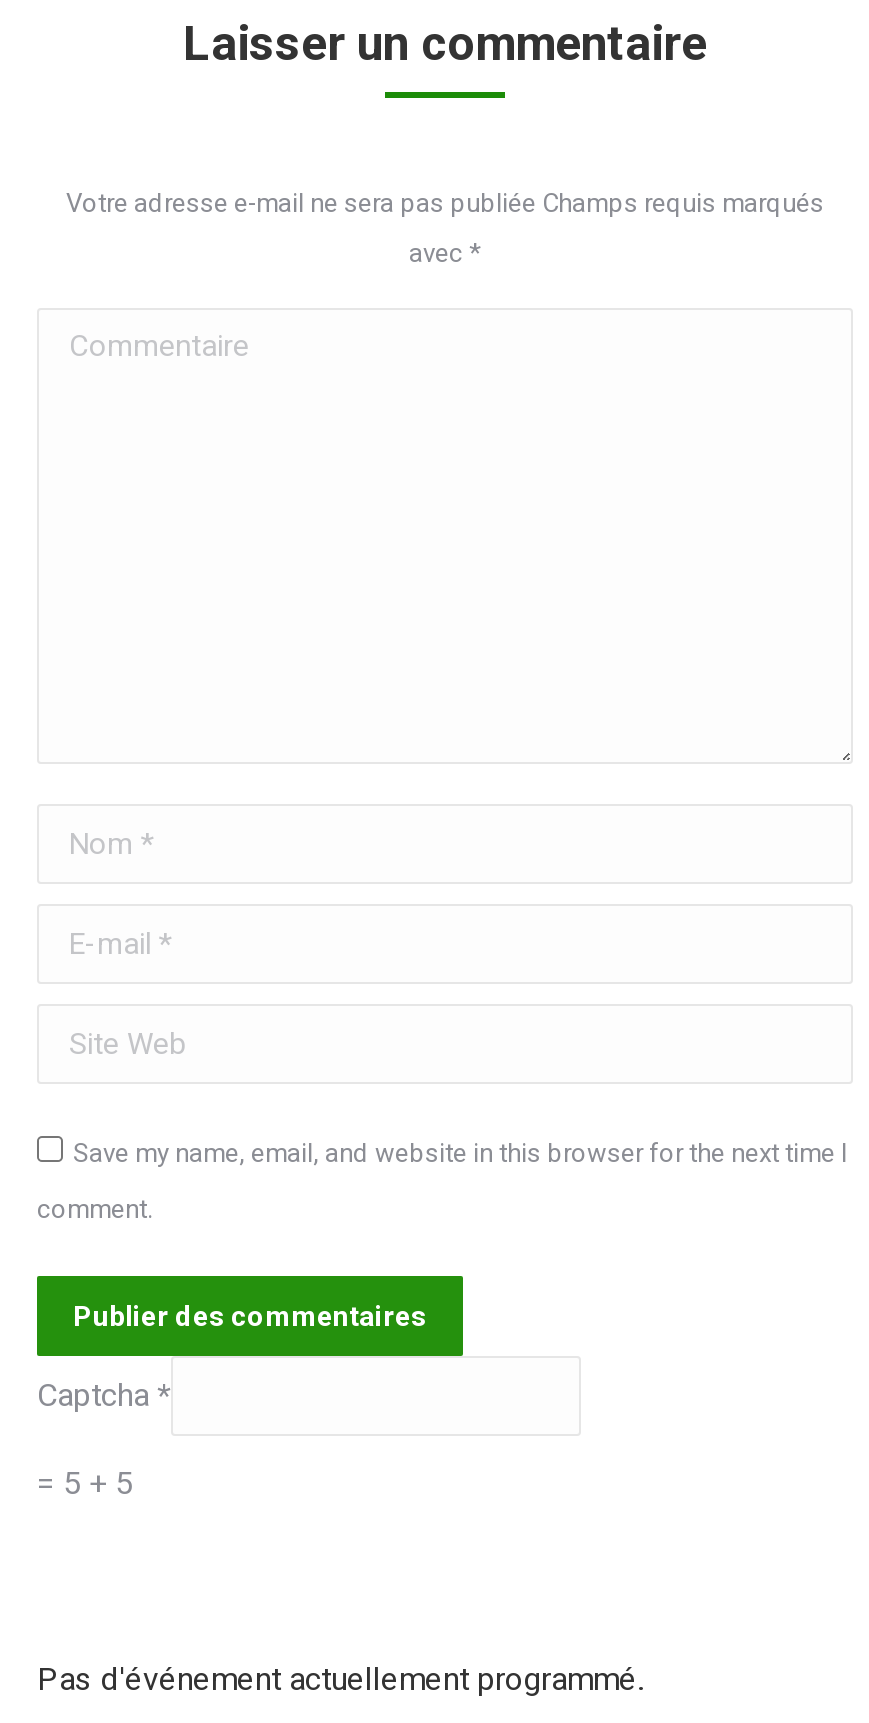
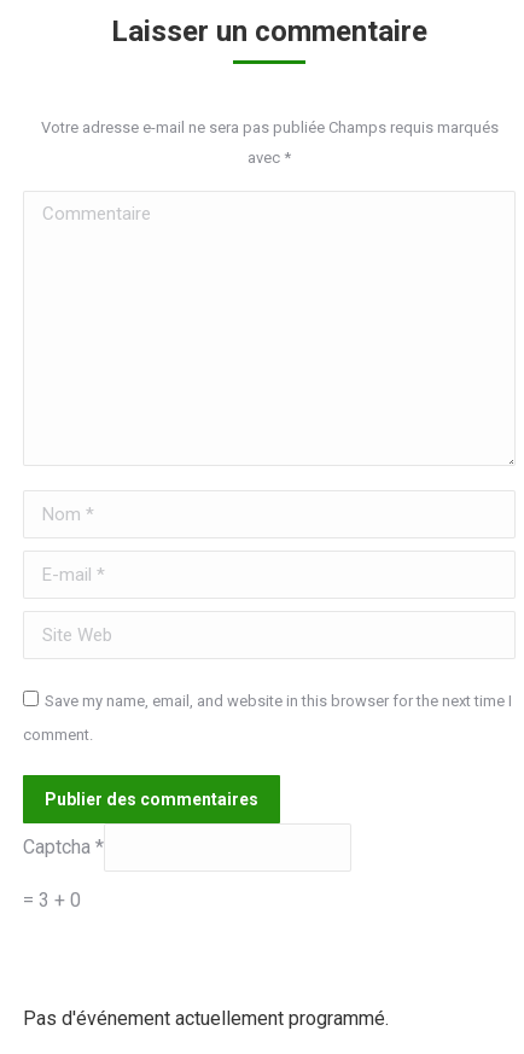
- = 5 + 5
+ = 3 + 0
